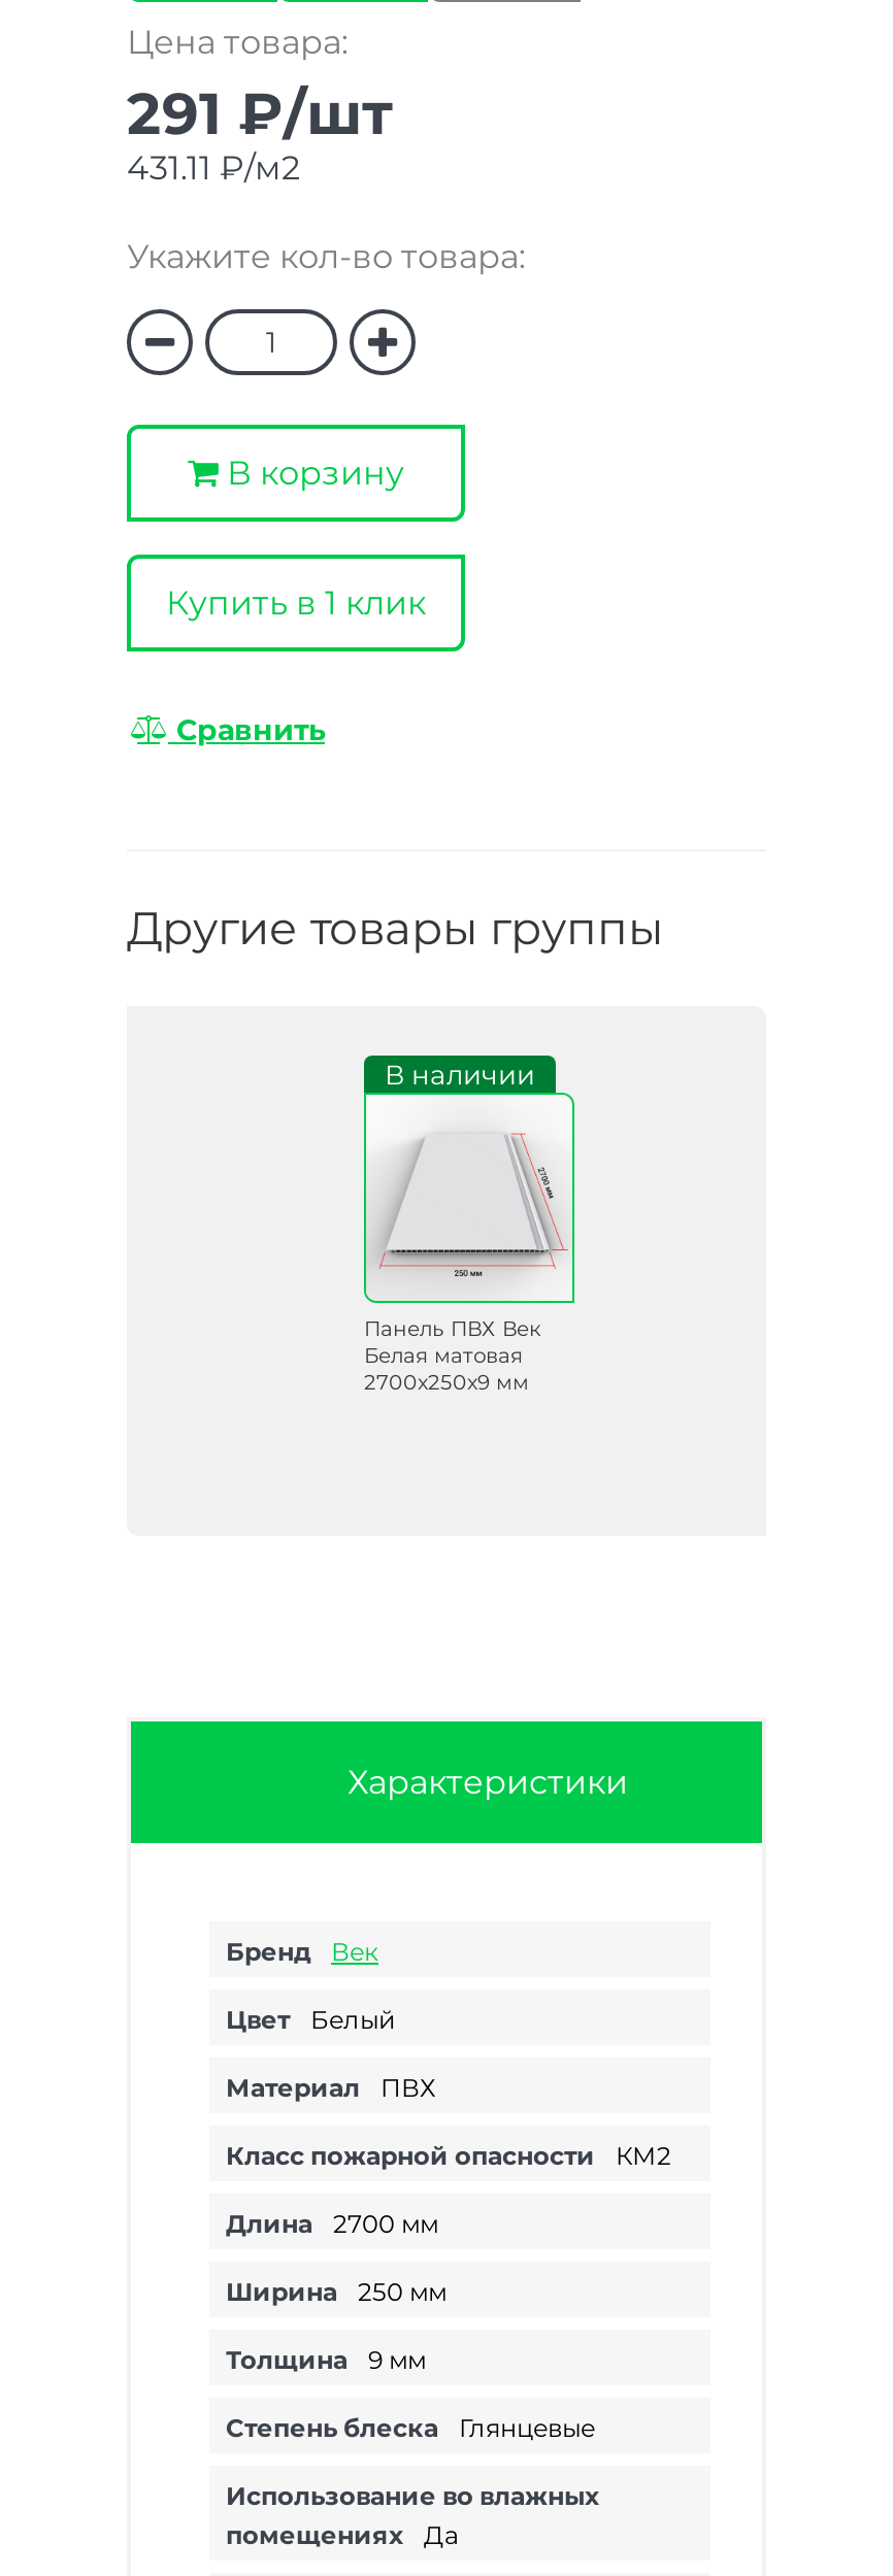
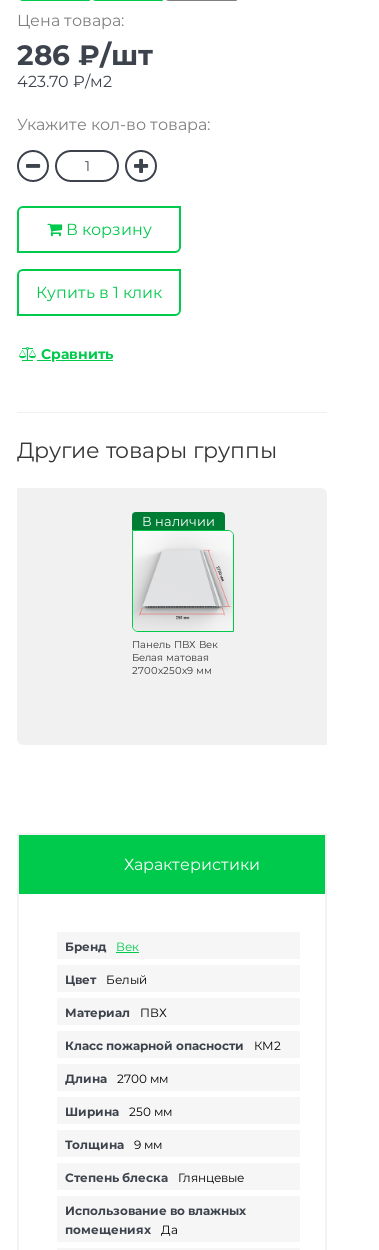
- 291 ₽/шт
+ 286 ₽/шт

- 431.11 ₽/м2
+ 423.70 ₽/м2
